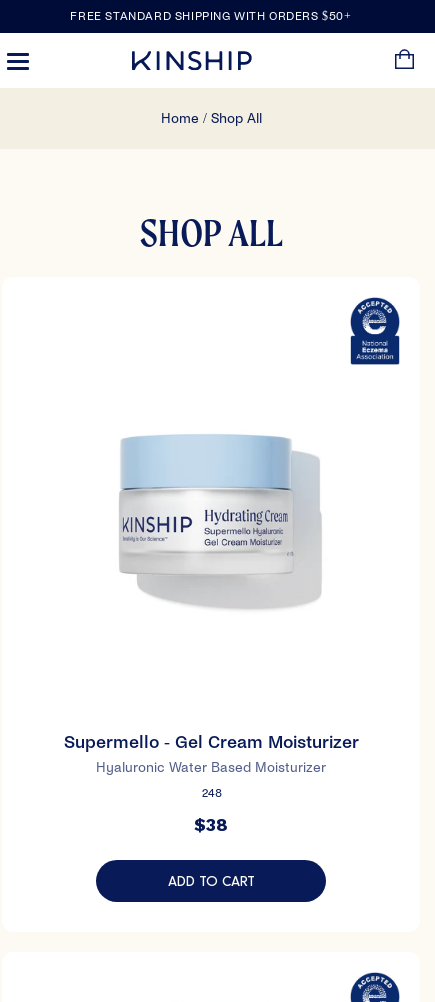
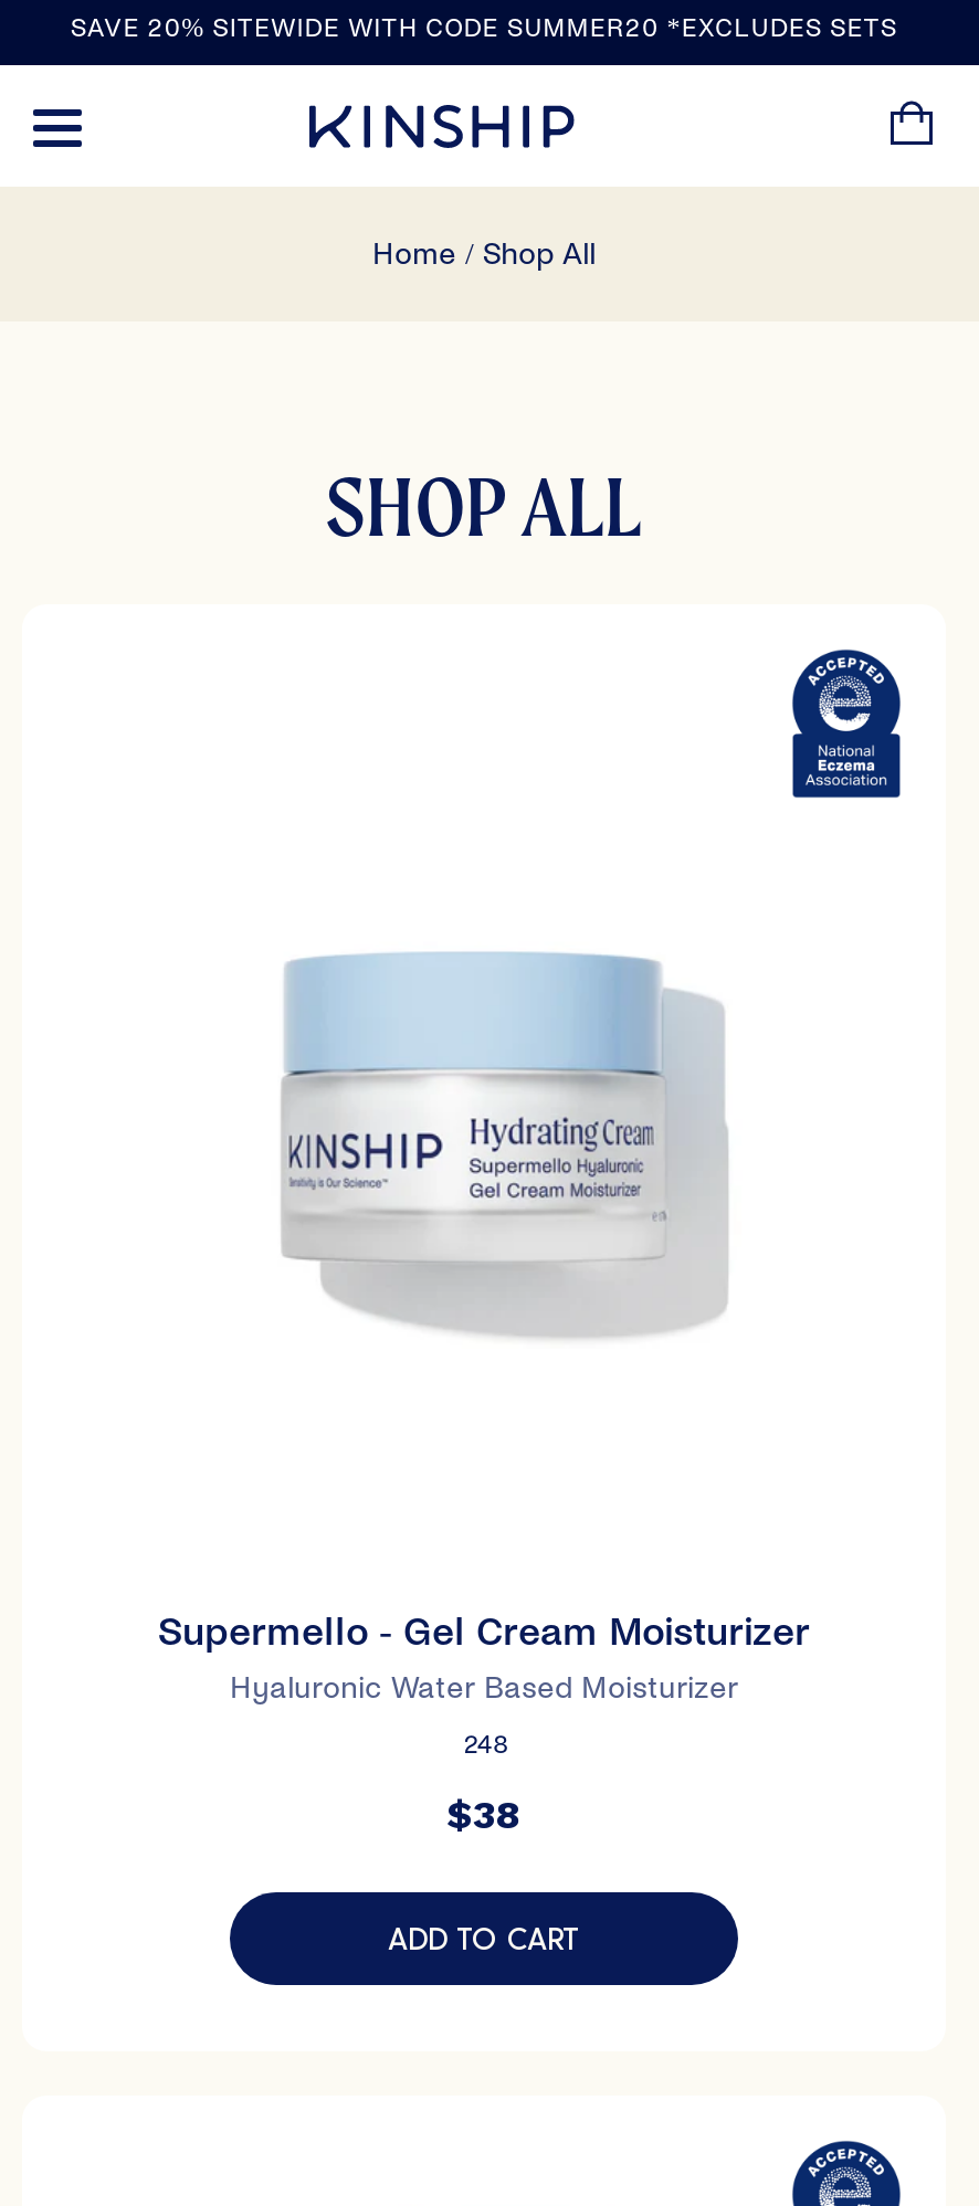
- FREE STANDARD SHIPPING WITH ORDERS $50+
+ SAVE 20% SITEWIDE WITH CODE SUMMER20 *EXCLUDES SETS
